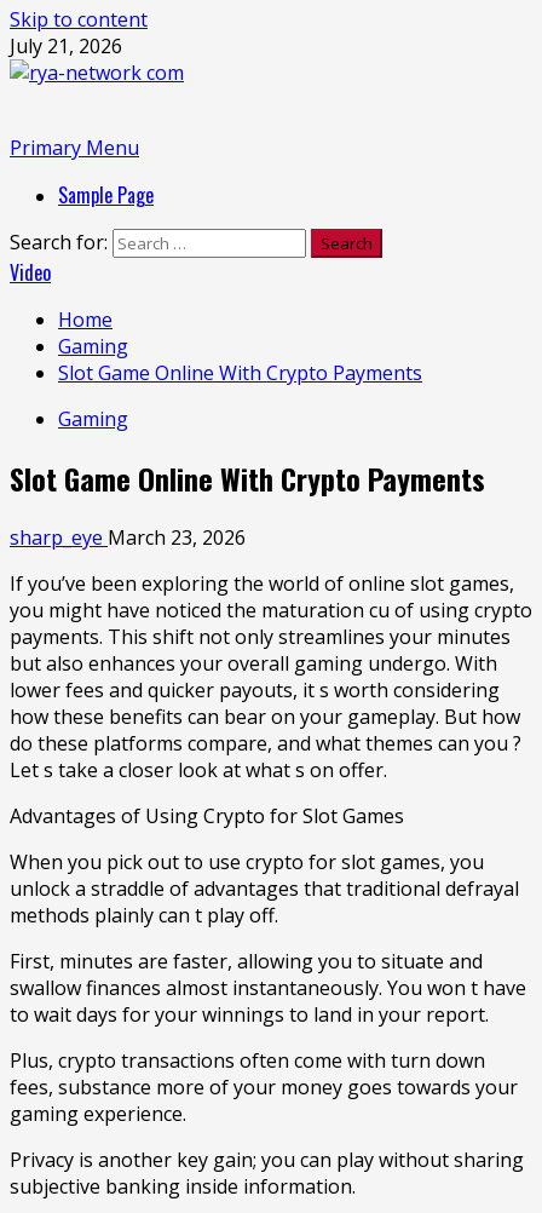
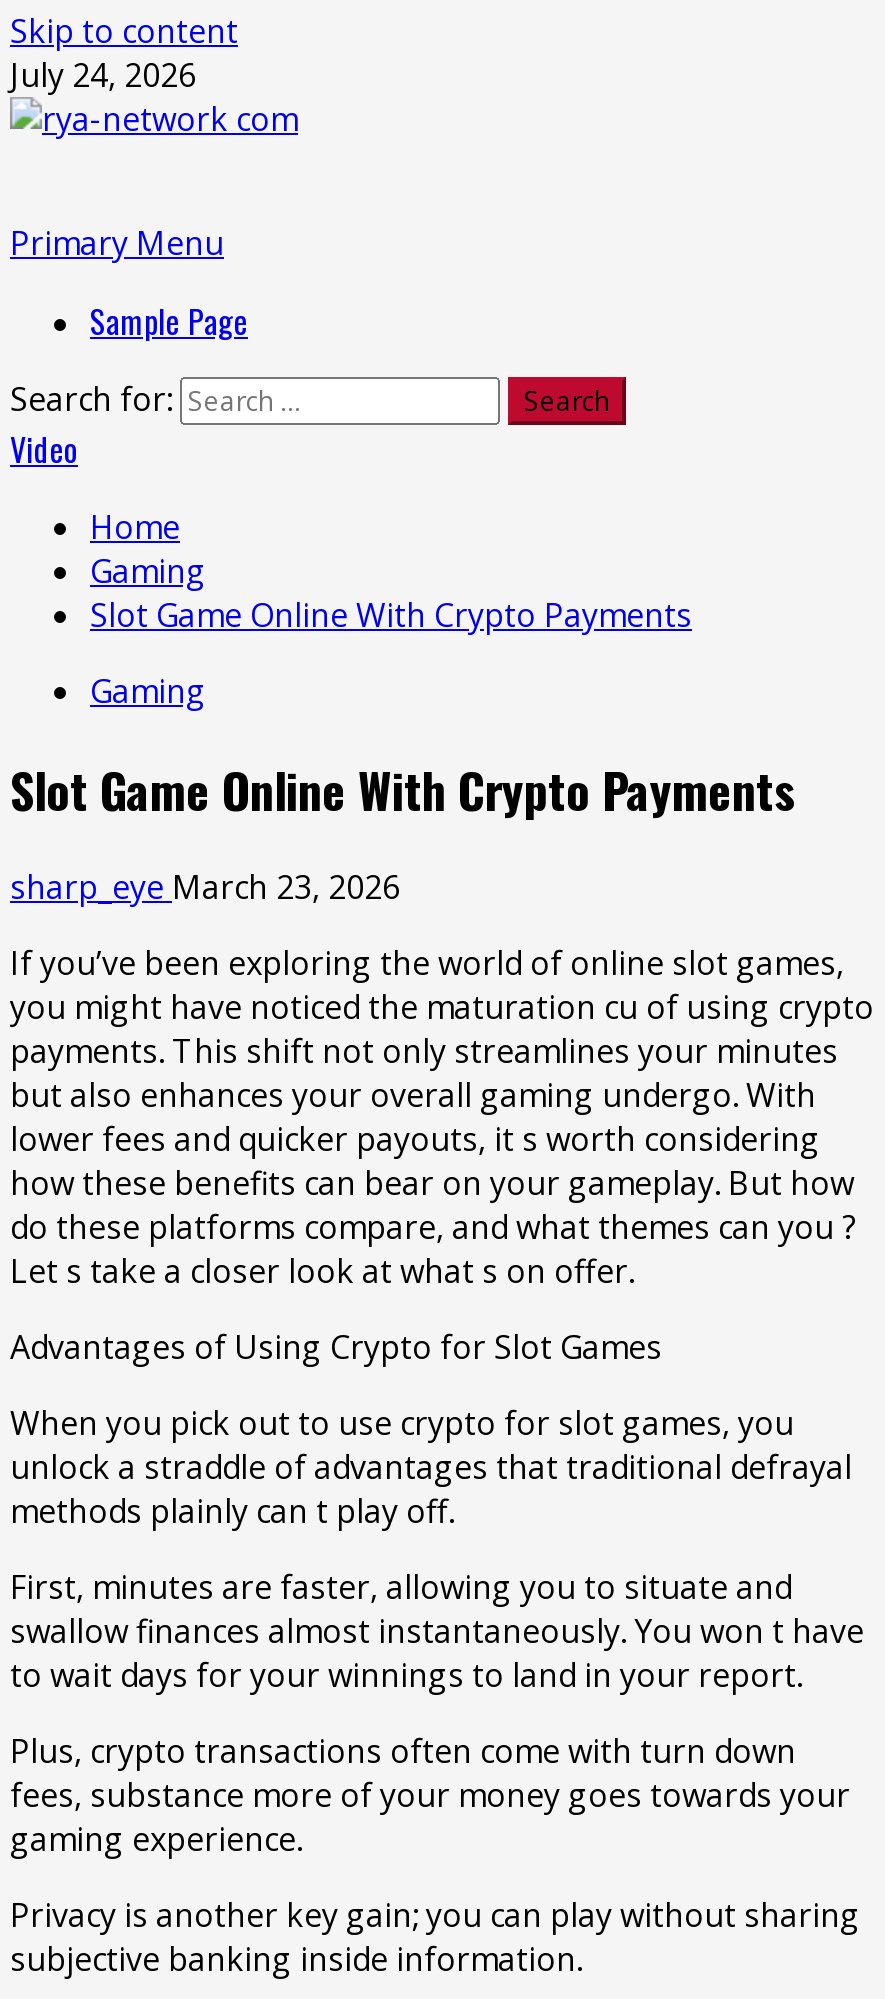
- July 21, 2026
+ July 24, 2026
